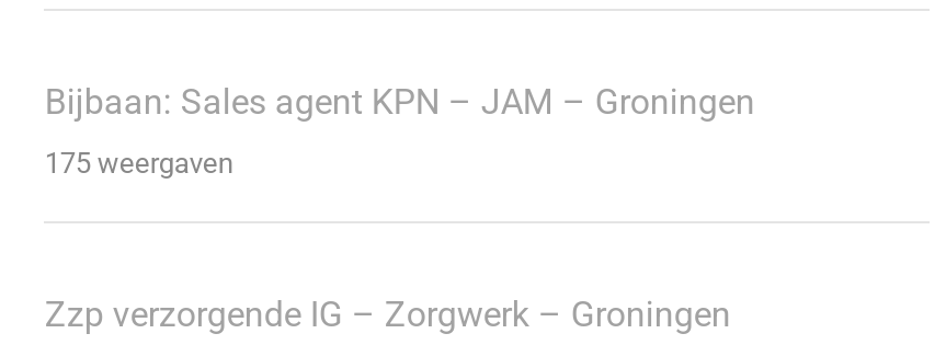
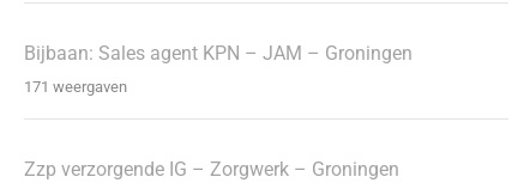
- 175 weergaven
+ 171 weergaven
